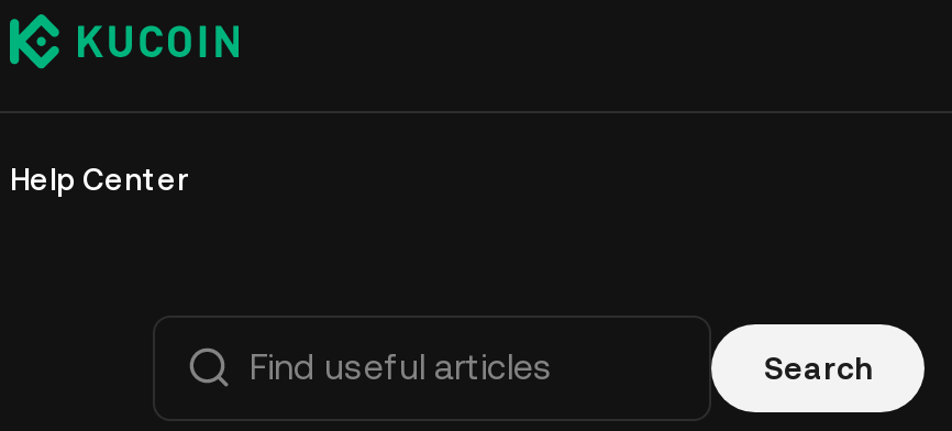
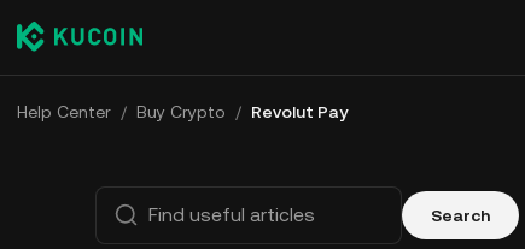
- Help Center
+ Help Center / Buy Crypto / Revolut Pay
